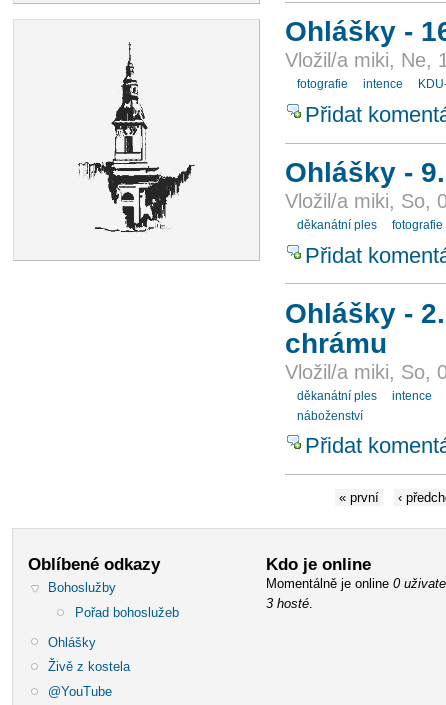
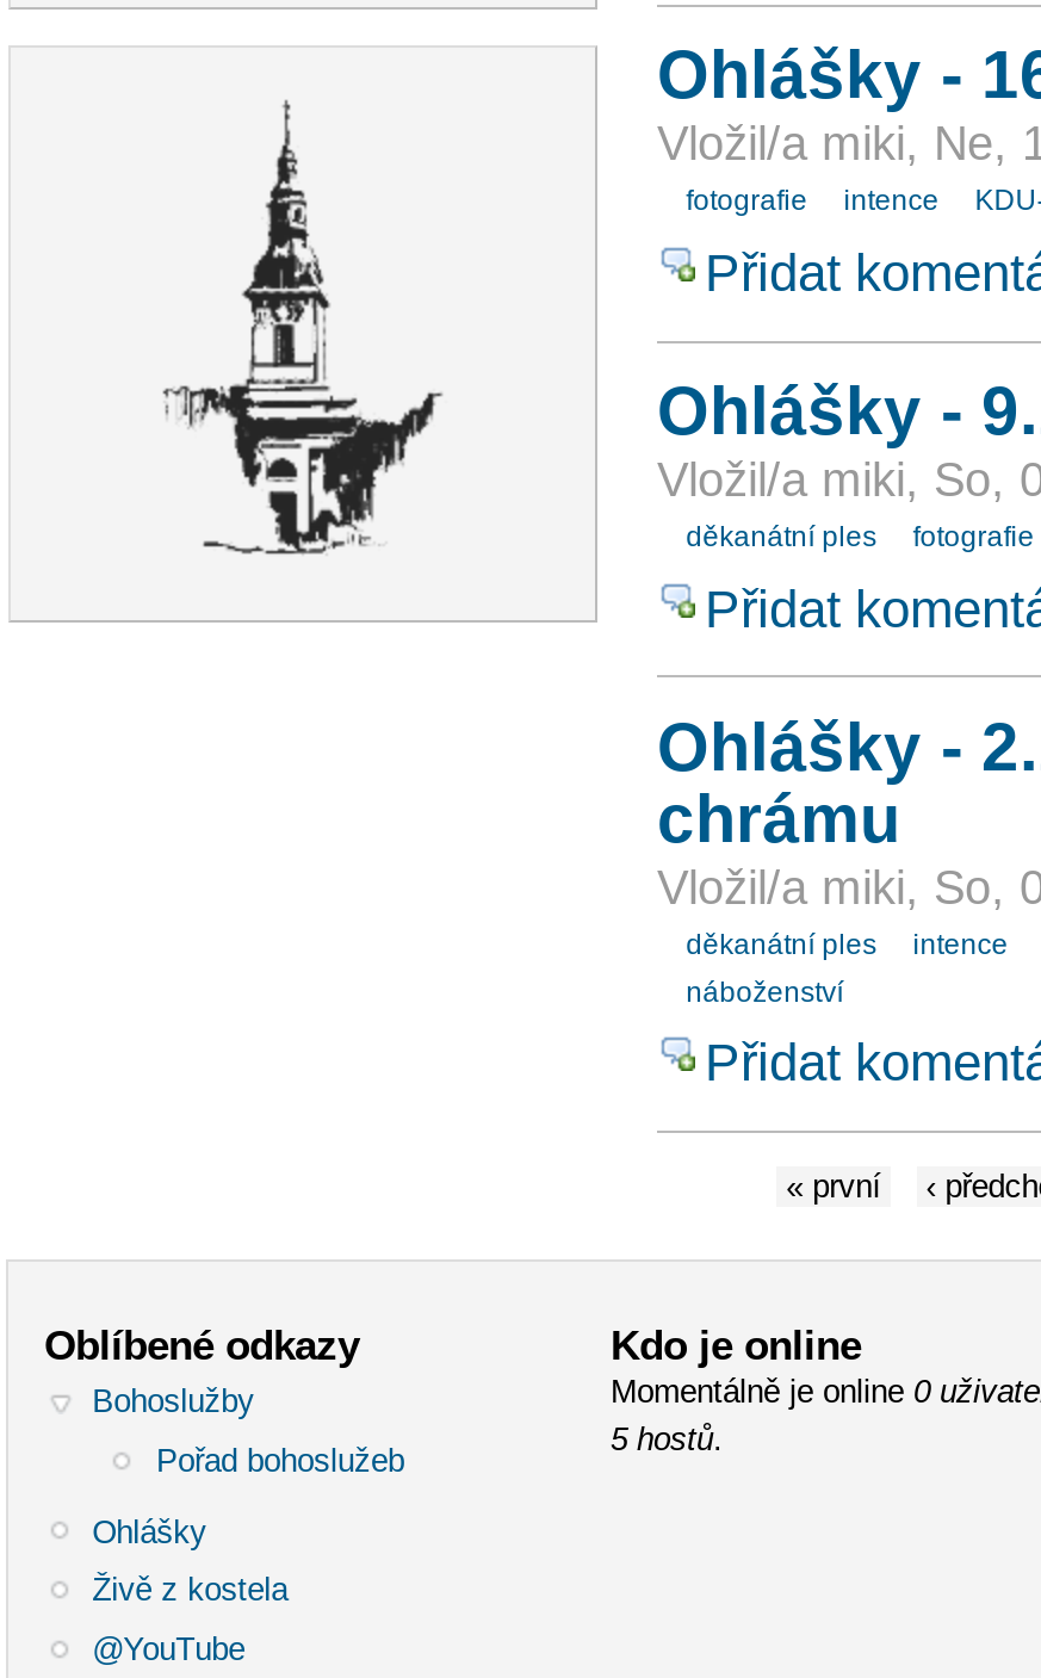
- 3 hosté.
+ 5 hostů.
